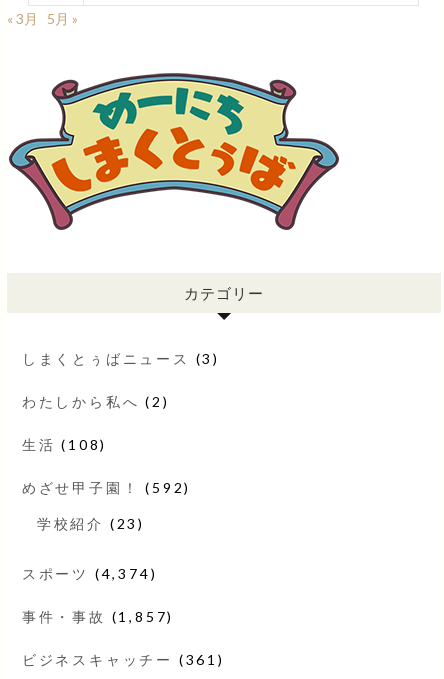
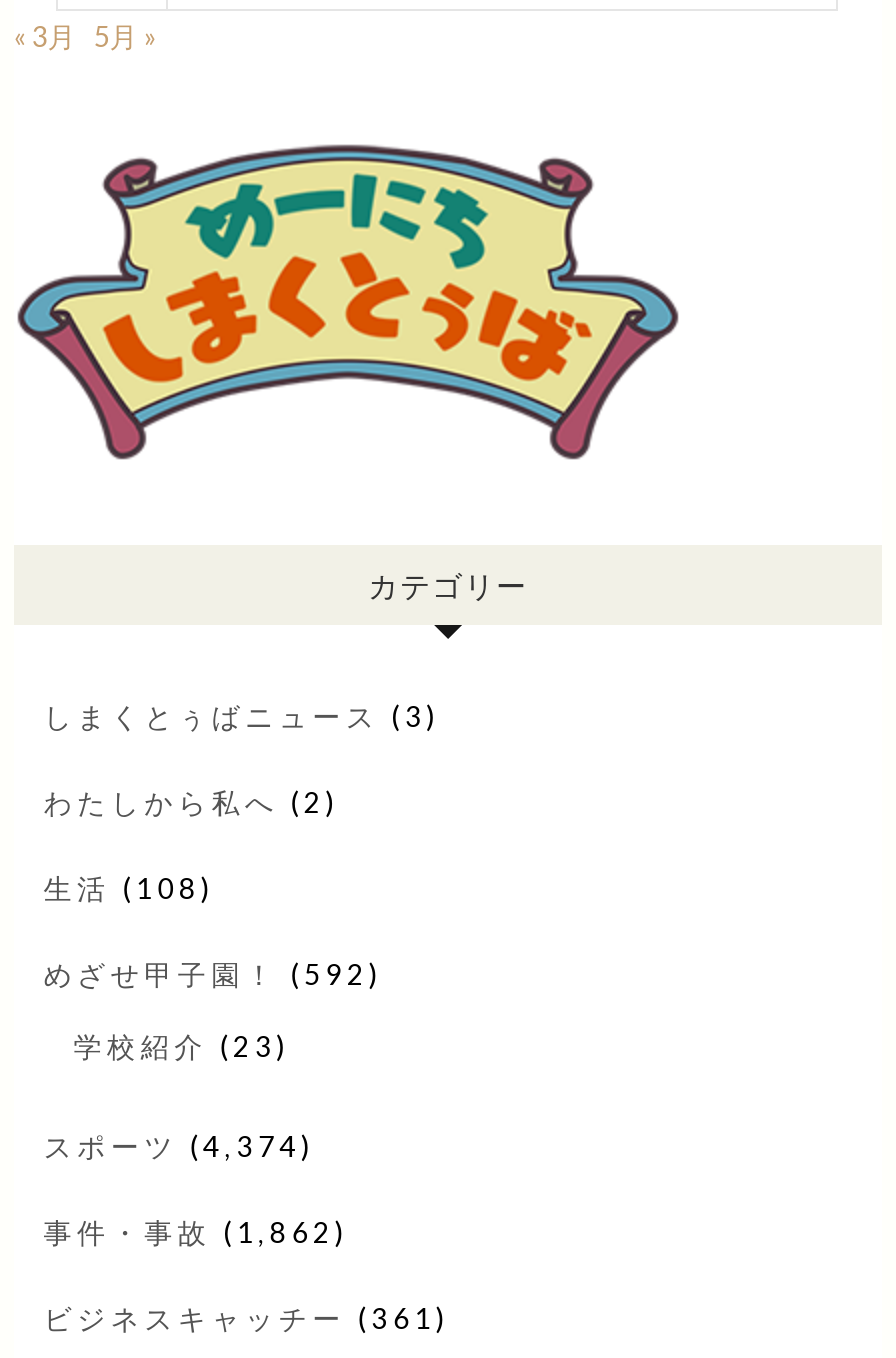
- 事件・事故(1,857)
+ 事件・事故(1,862)
